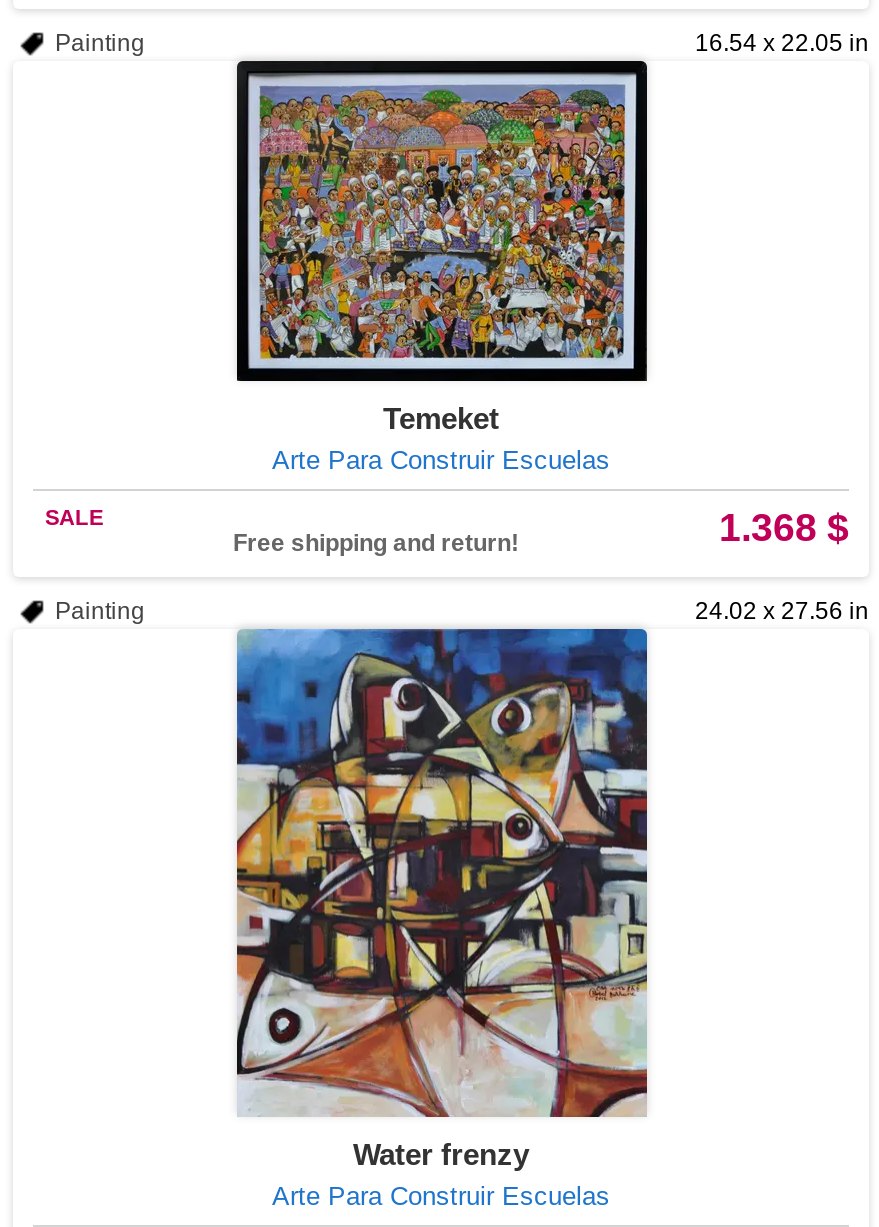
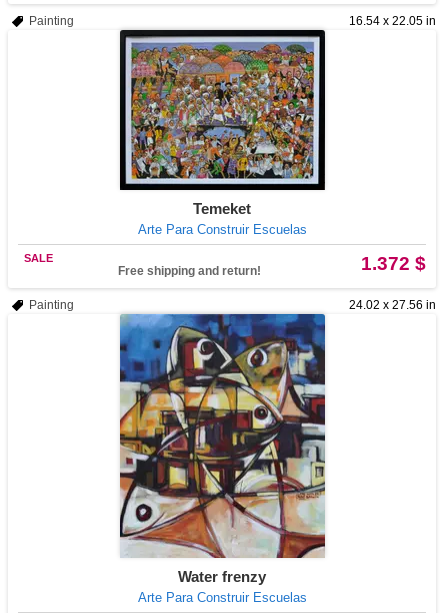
- 1.368 $
+ 1.372 $
